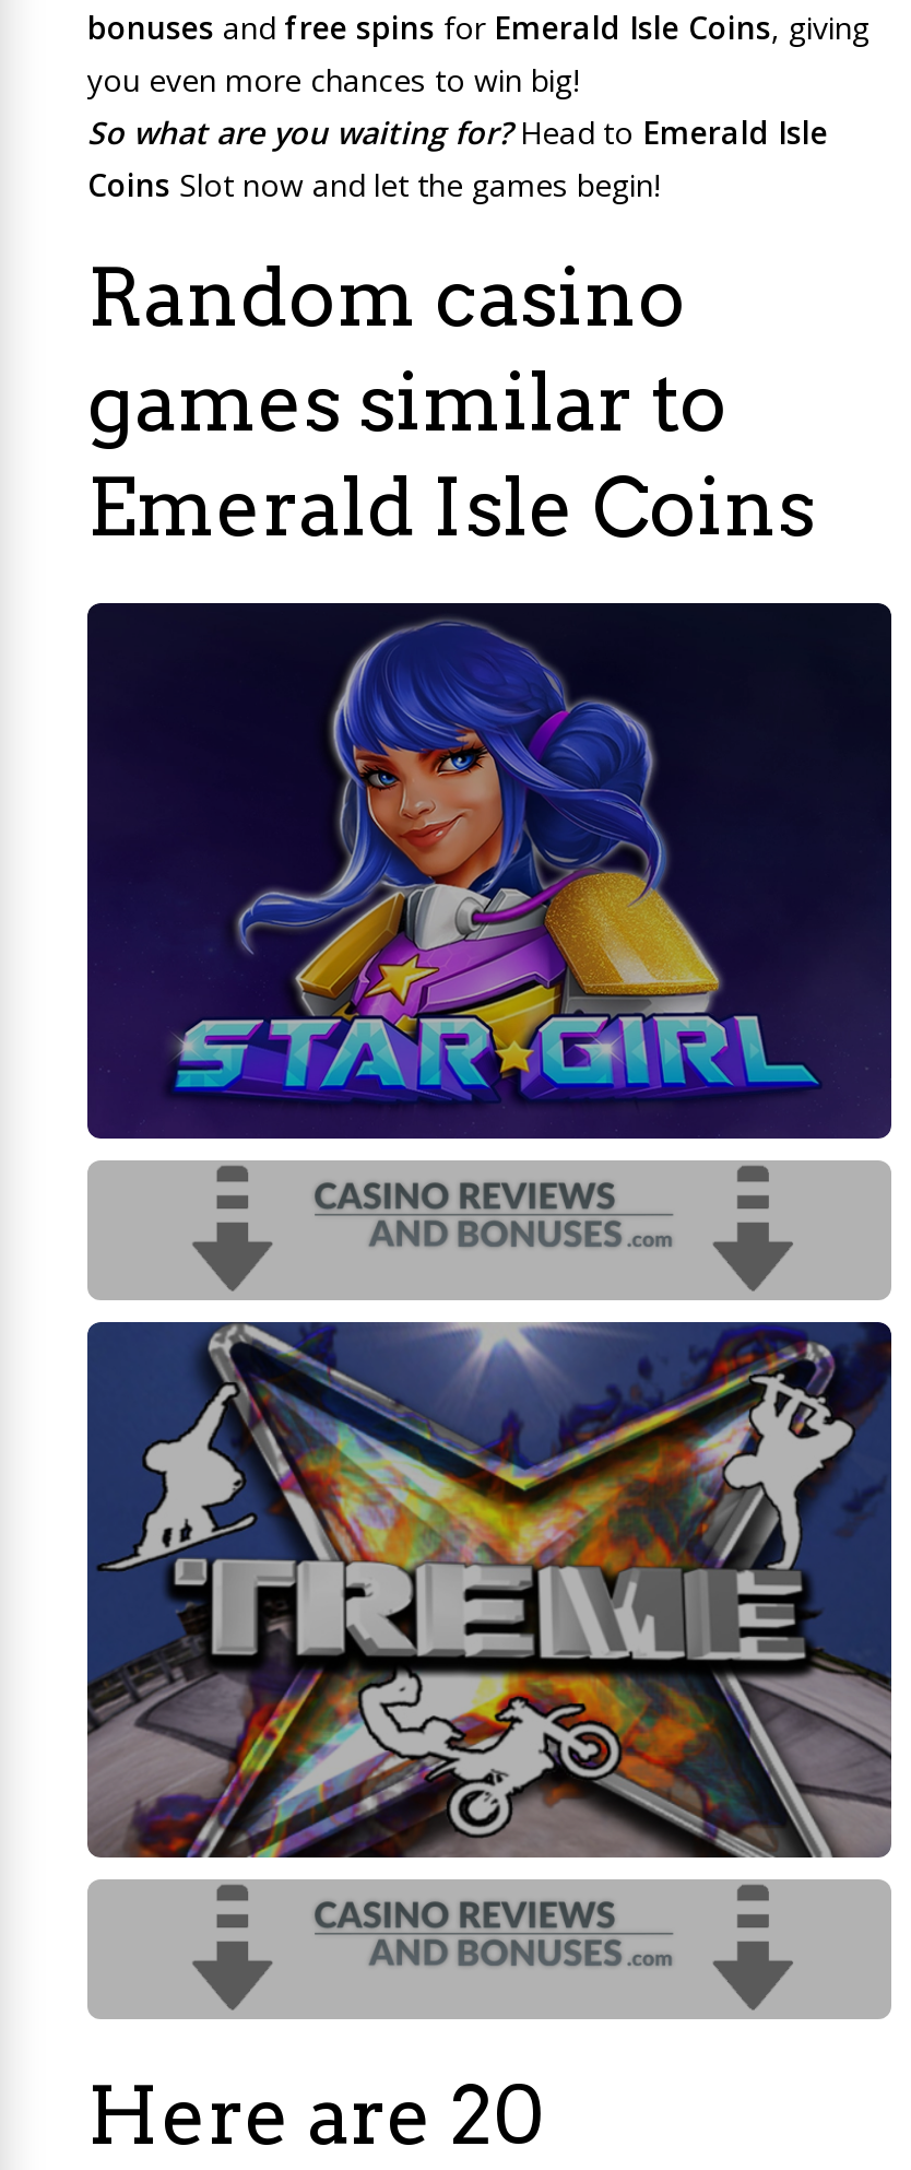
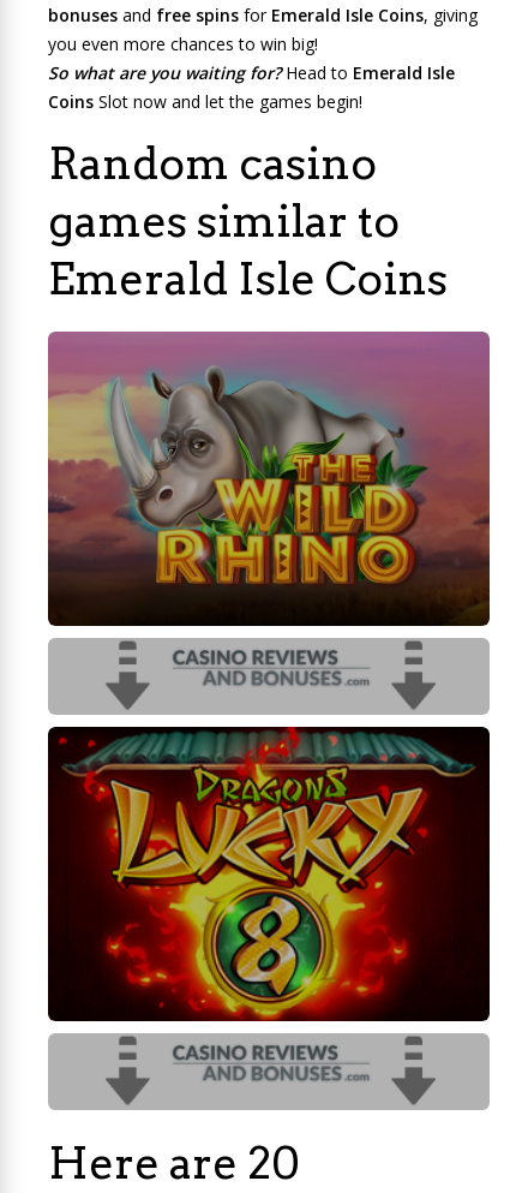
- [image]
+ [image]

- [image]
+ [image]
